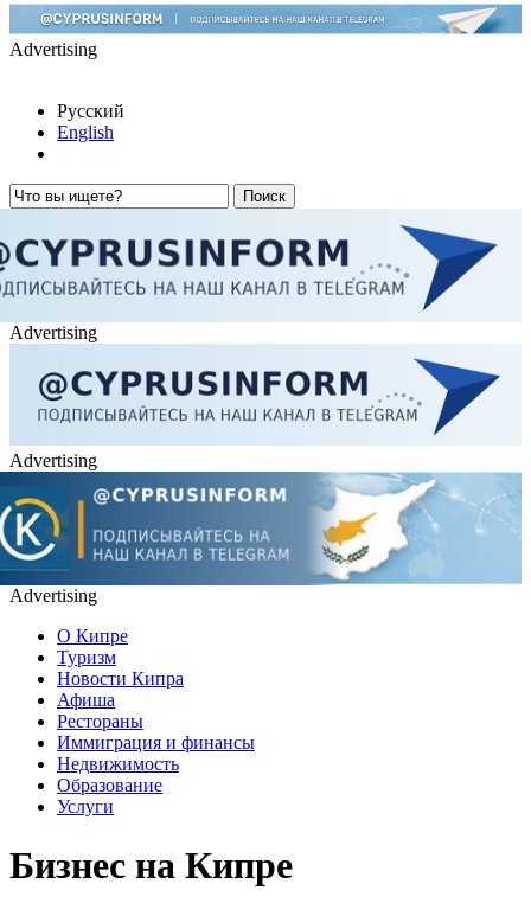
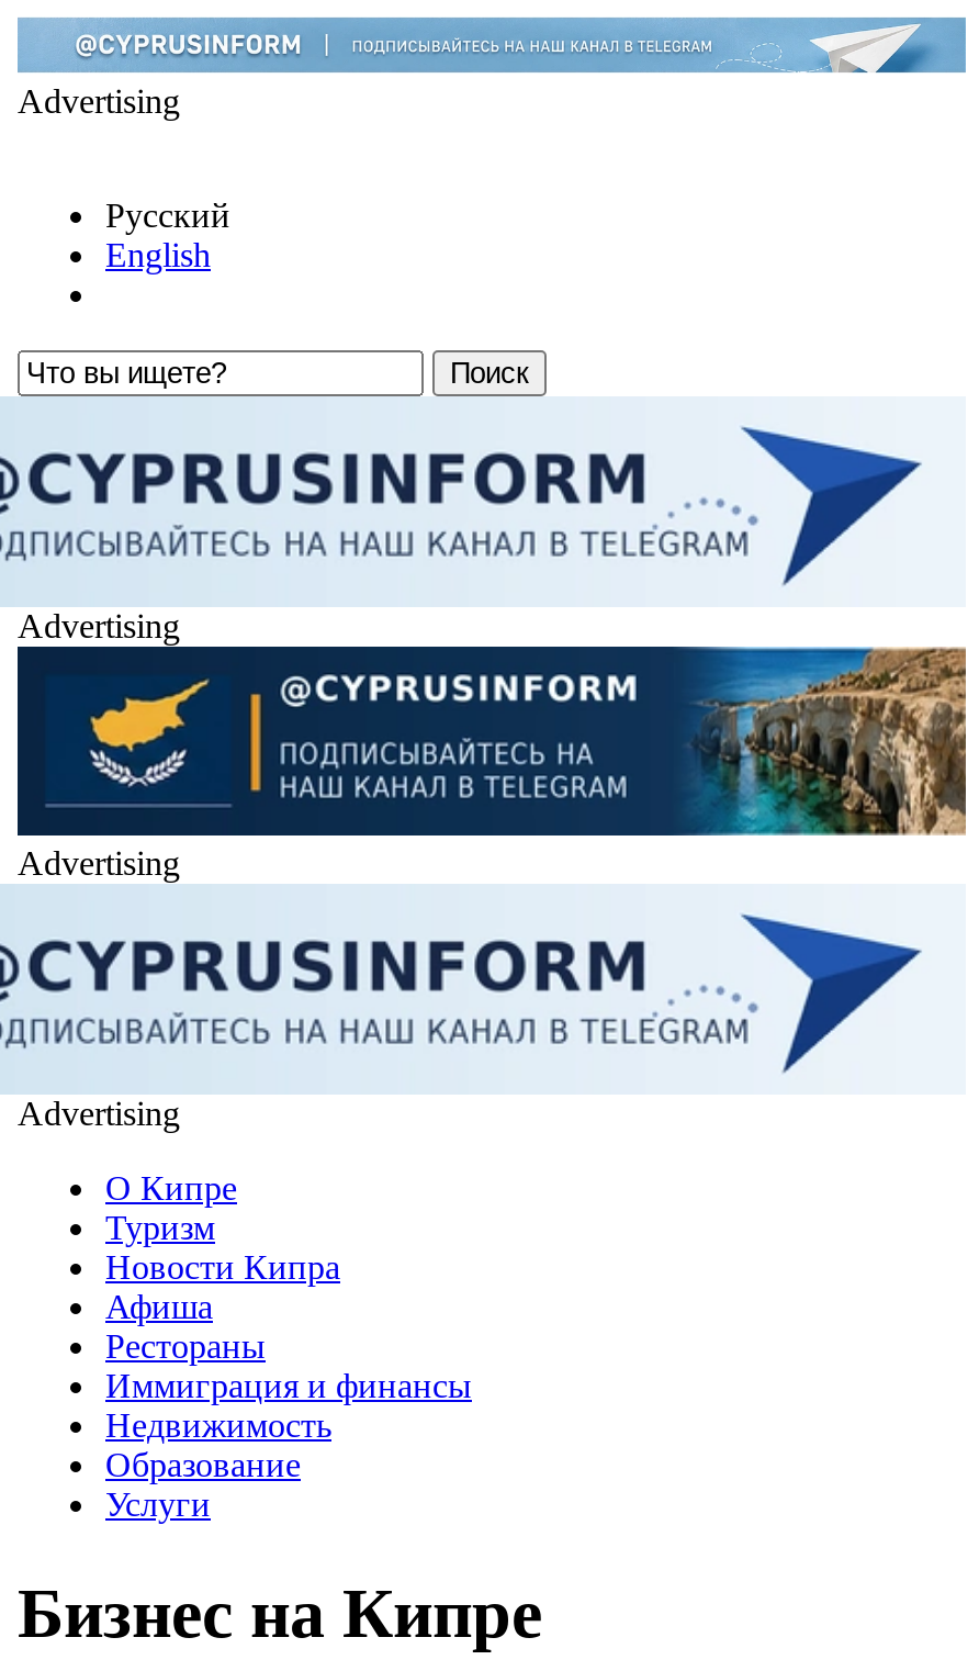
- [image]
+ [image]

- [image]
+ [image]
